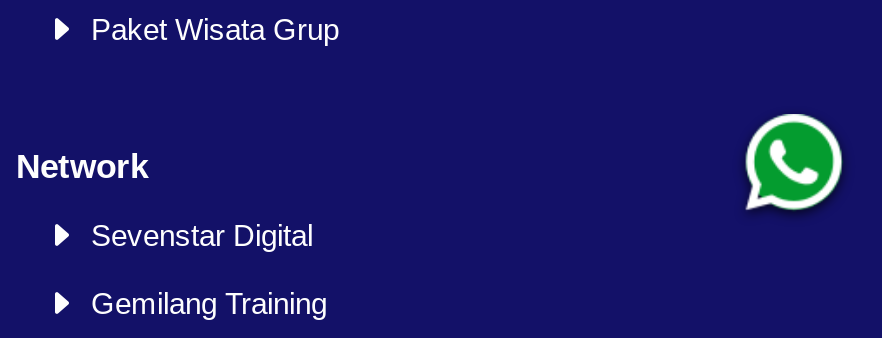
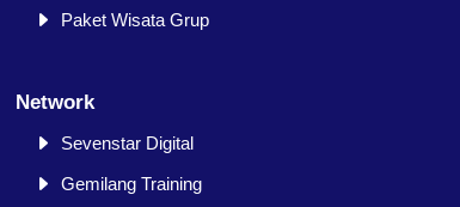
- [image]
